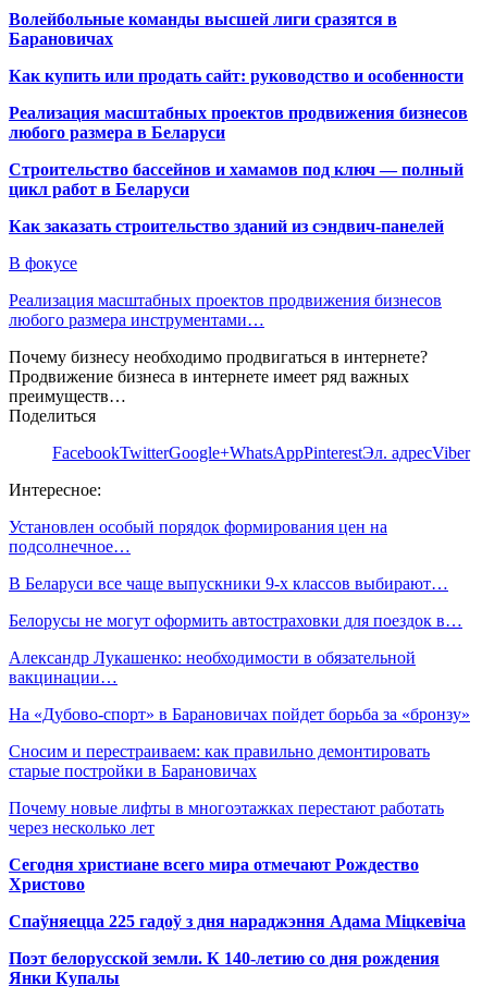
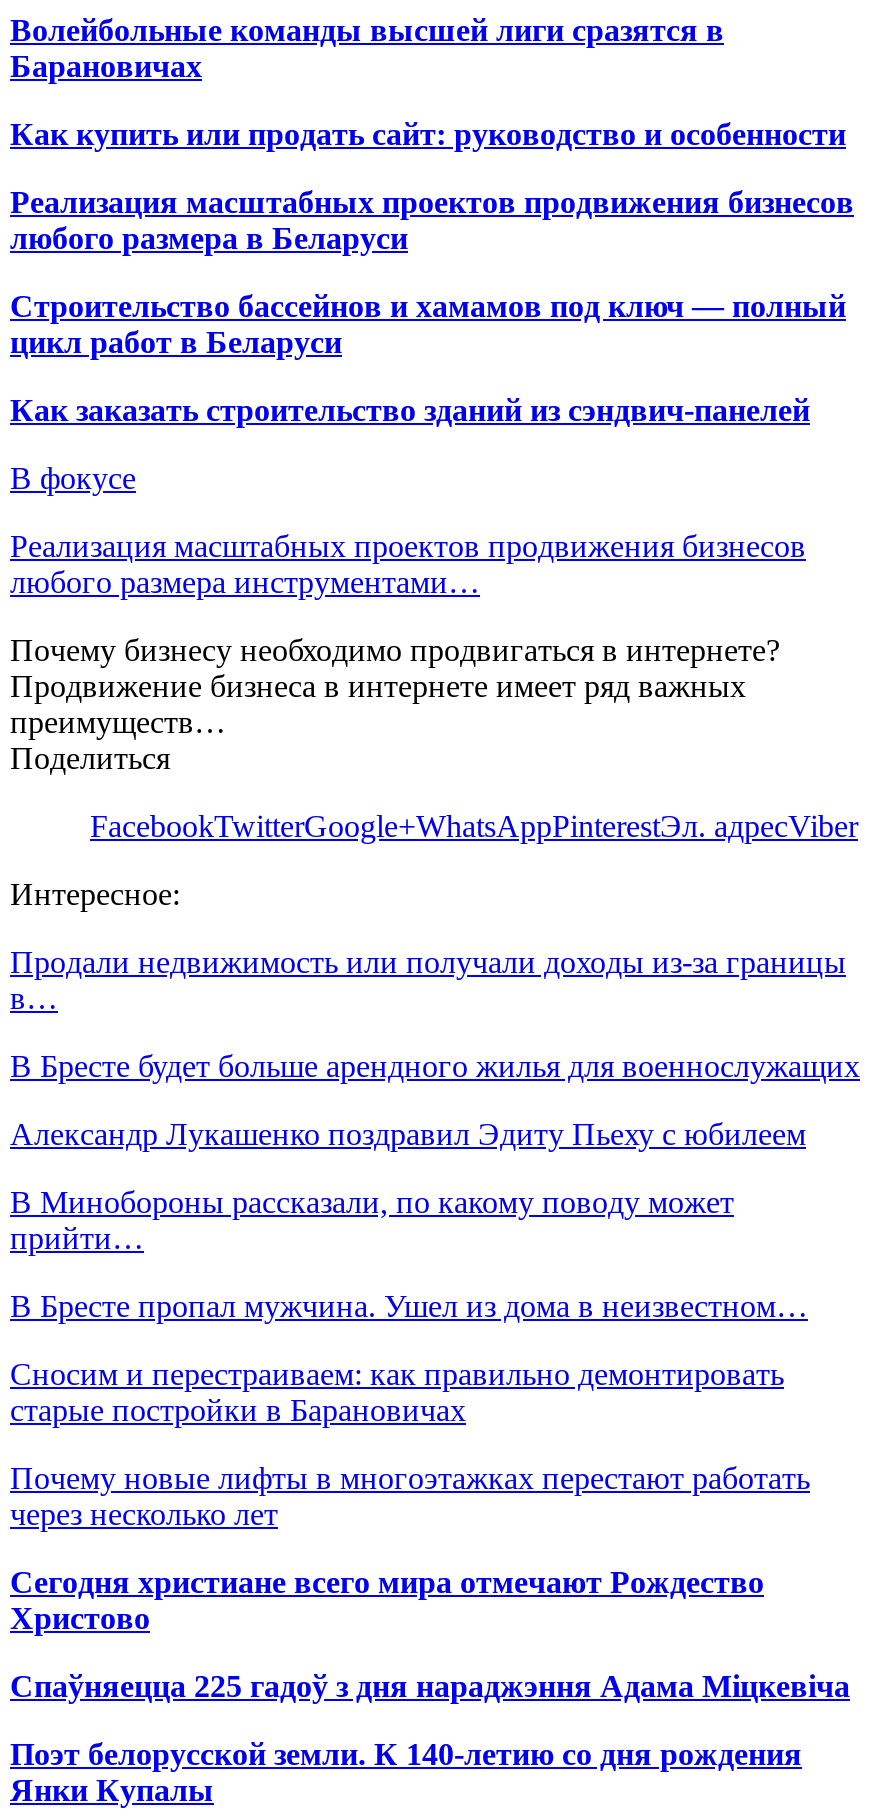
- Установлен особый порядок формирования цен на
- подсолнечное…
+ Продали недвижимость или получали доходы из-за границы
+ в…

- В Беларуси все чаще выпускники 9-х классов выбирают…
+ В Бресте будет больше арендного жилья для военнослужащих

- Белорусы не могут оформить автостраховки для поездок в…
+ Александр Лукашенко поздравил Эдиту Пьеху с юбилеем

- Александр Лукашенко: необходимости в обязательной
- вакцинации…
+ В Минобороны рассказали, по какому поводу может
+ прийти…

- На «Дубово-спорт» в Барановичах пойдет борьба за «бронзу»
+ В Бресте пропал мужчина. Ушел из дома в неизвестном…
